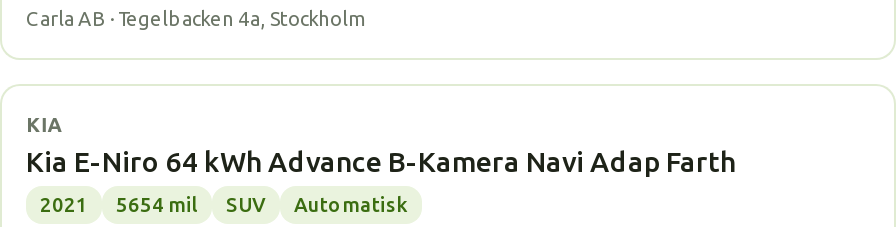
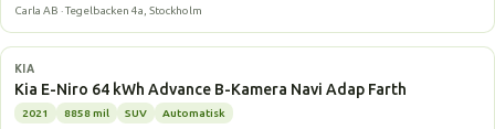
- 2021 5654 mil SUV Automatisk
+ 2021 8858 mil SUV Automatisk
